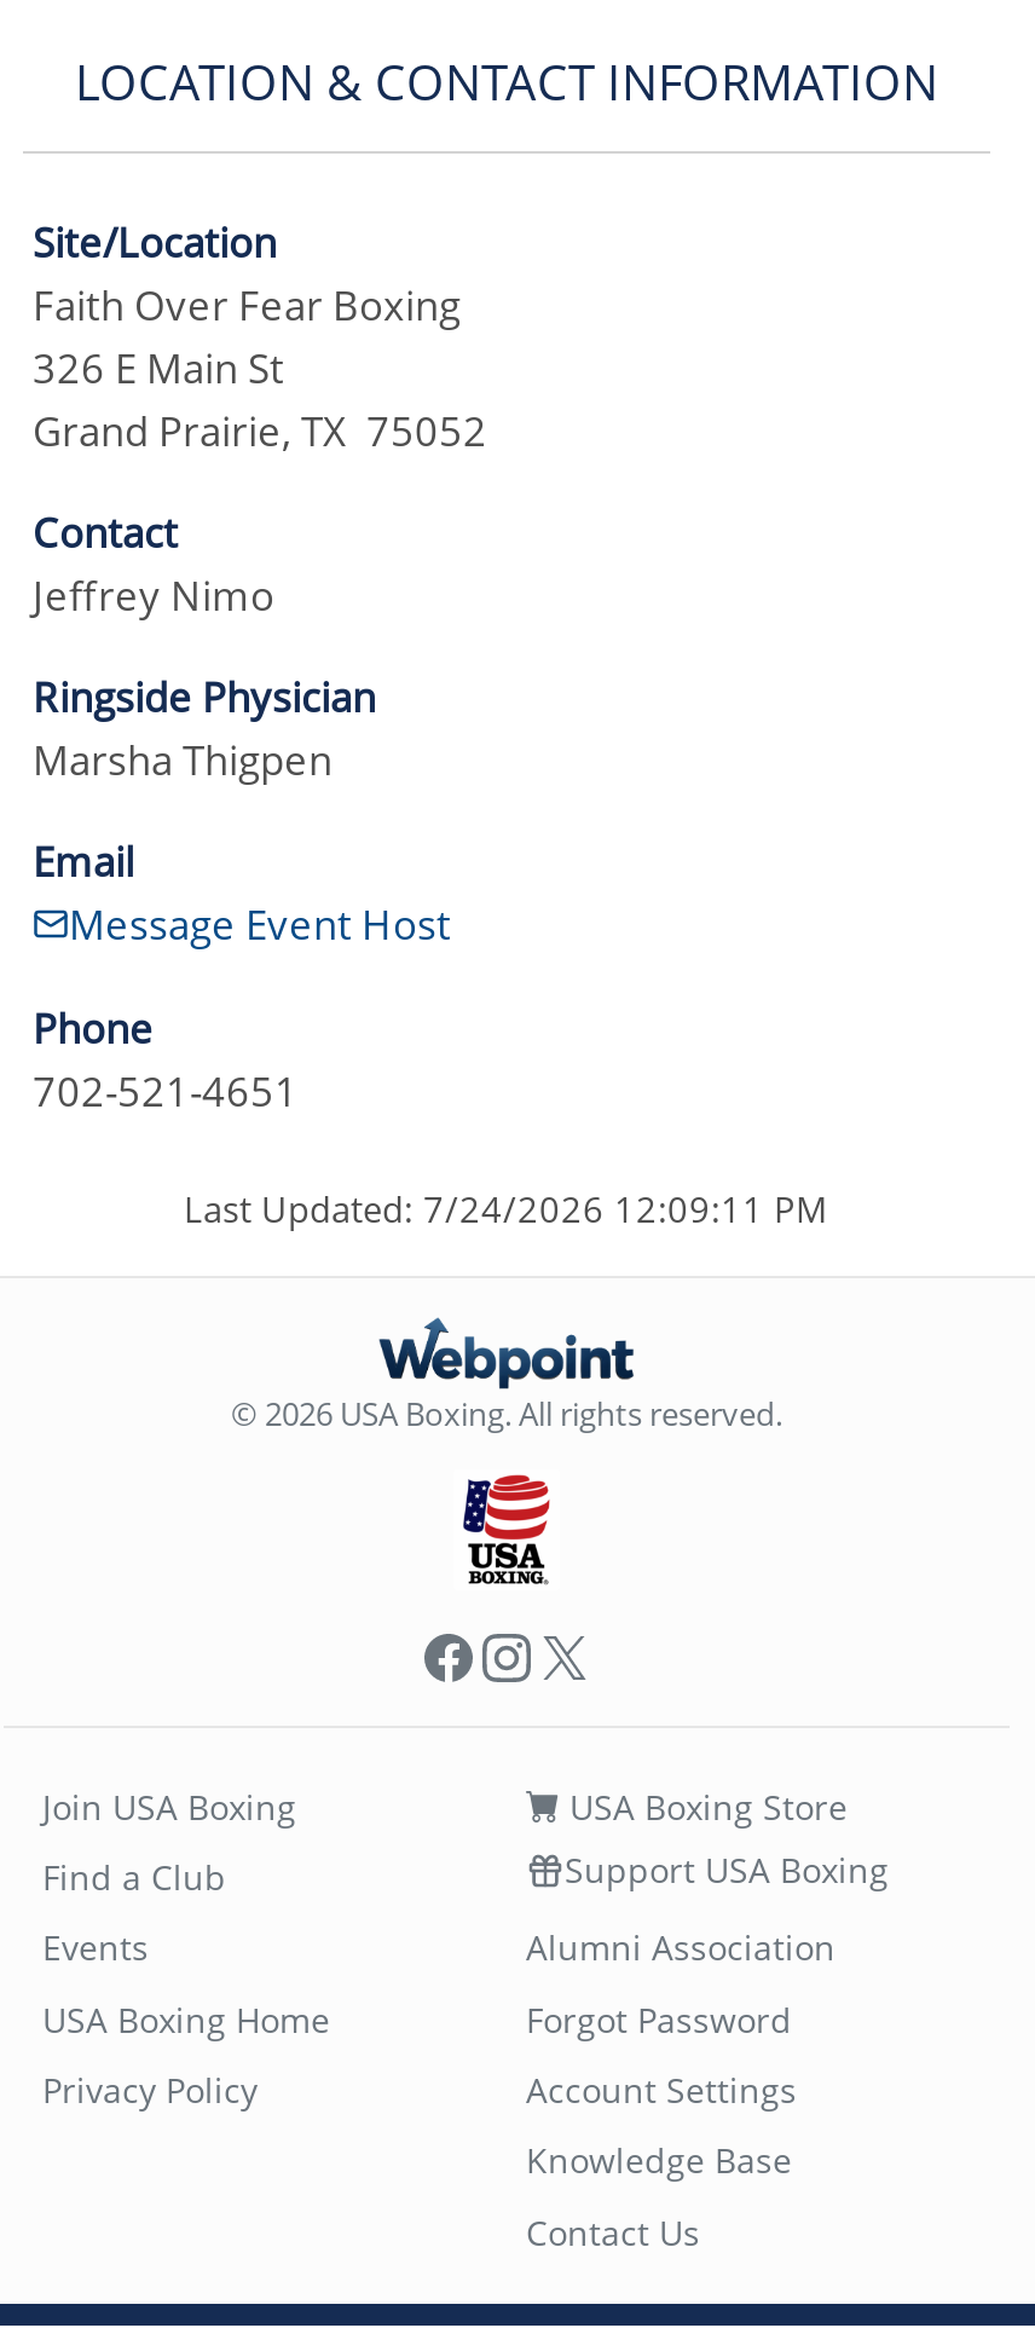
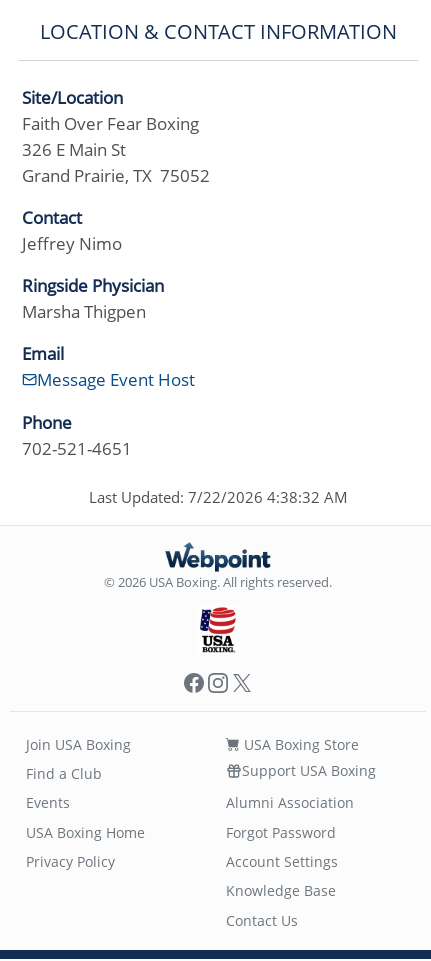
- Last Updated: 7/24/2026 12:09:11 PM
+ Last Updated: 7/22/2026 4:38:32 AM
